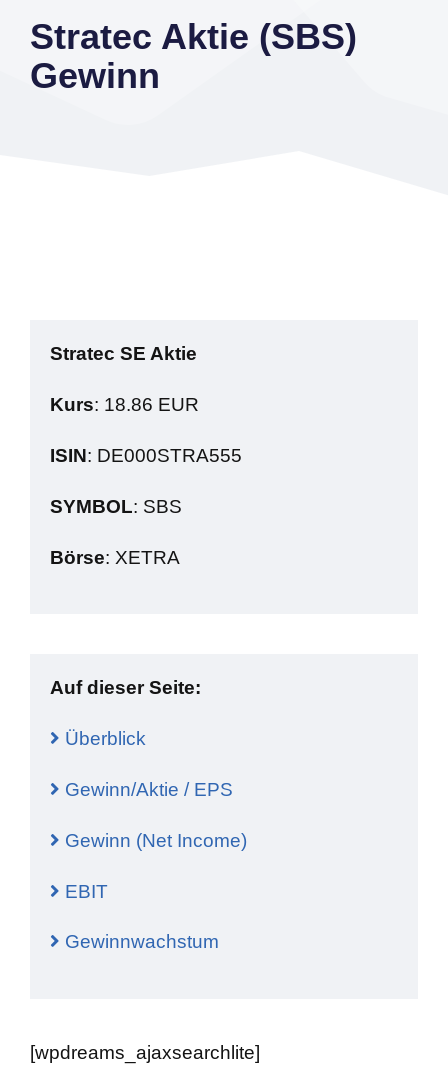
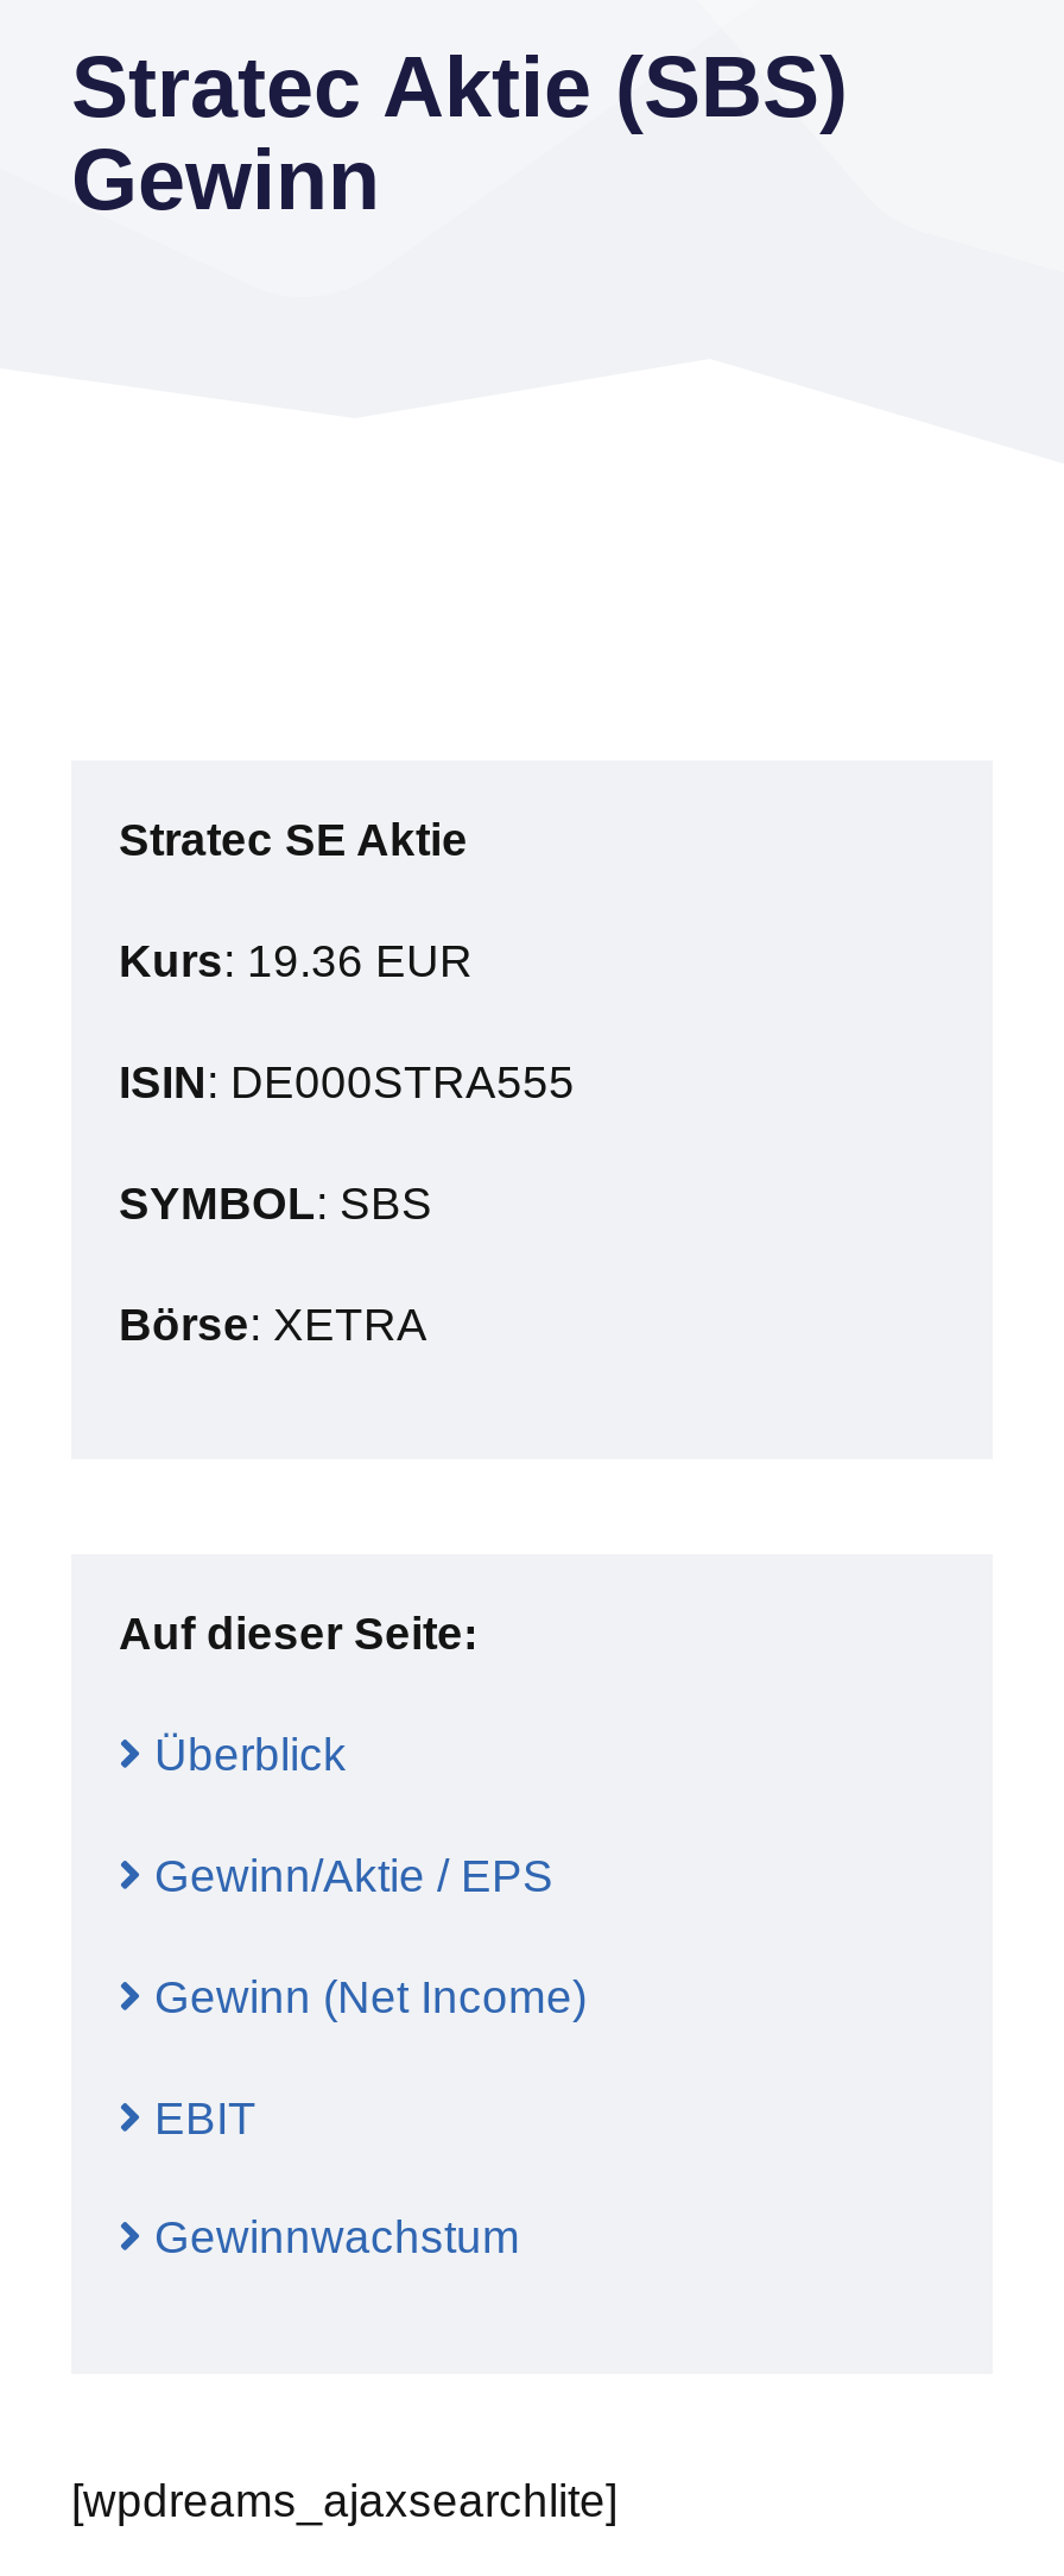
- Kurs: 18.86 EUR
+ Kurs: 19.36 EUR
